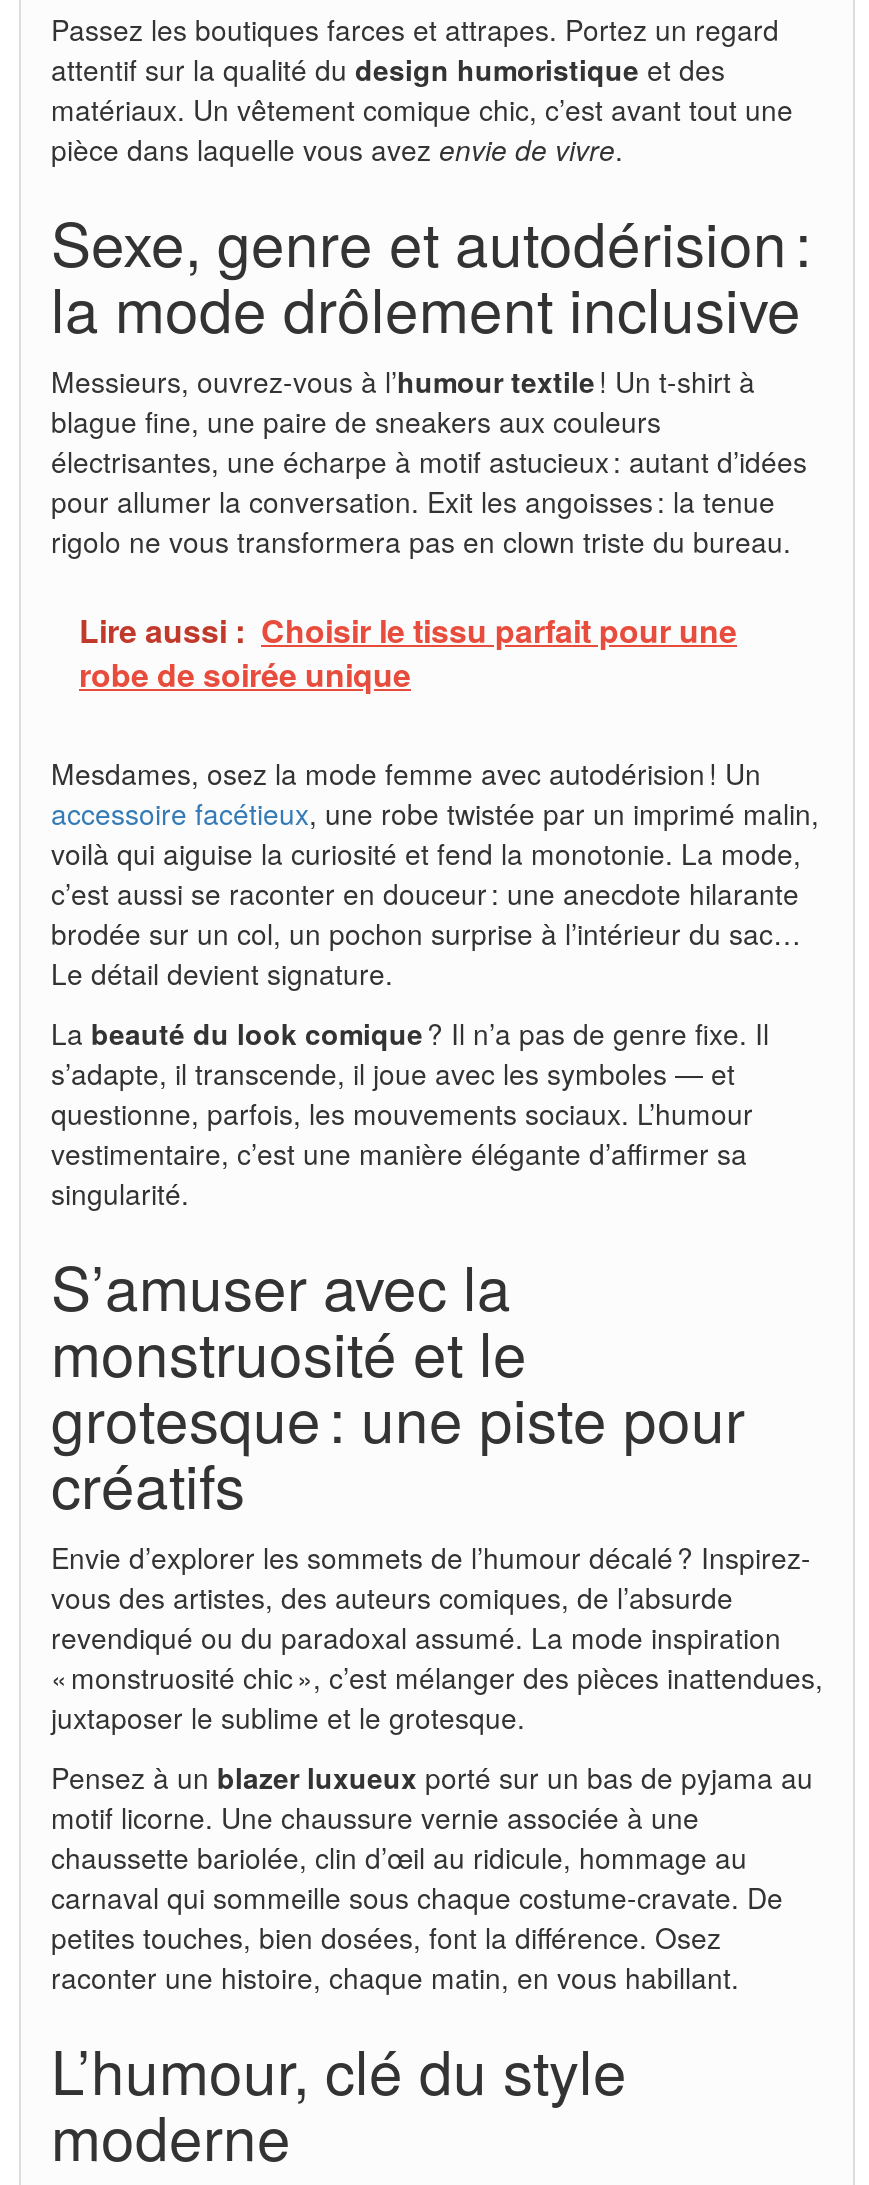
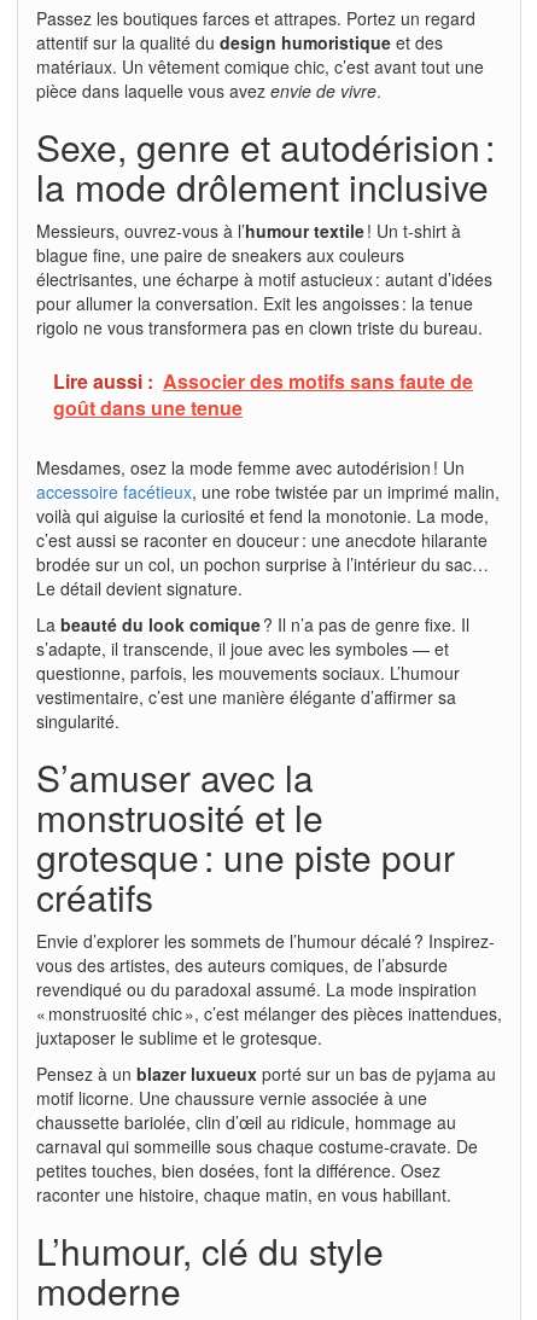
- Lire aussi : Choisir le tissu parfait pour une
- robe de soirée unique
+ Lire aussi : Associer des motifs sans faute de
+ goût dans une tenue
